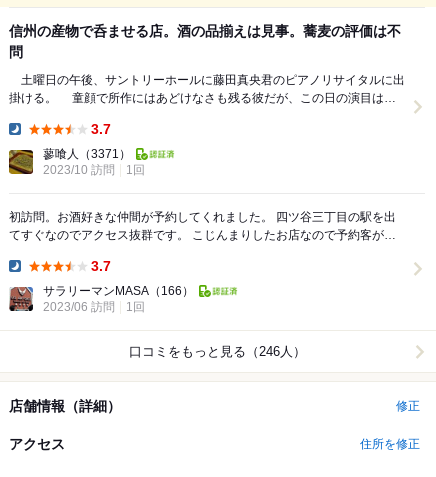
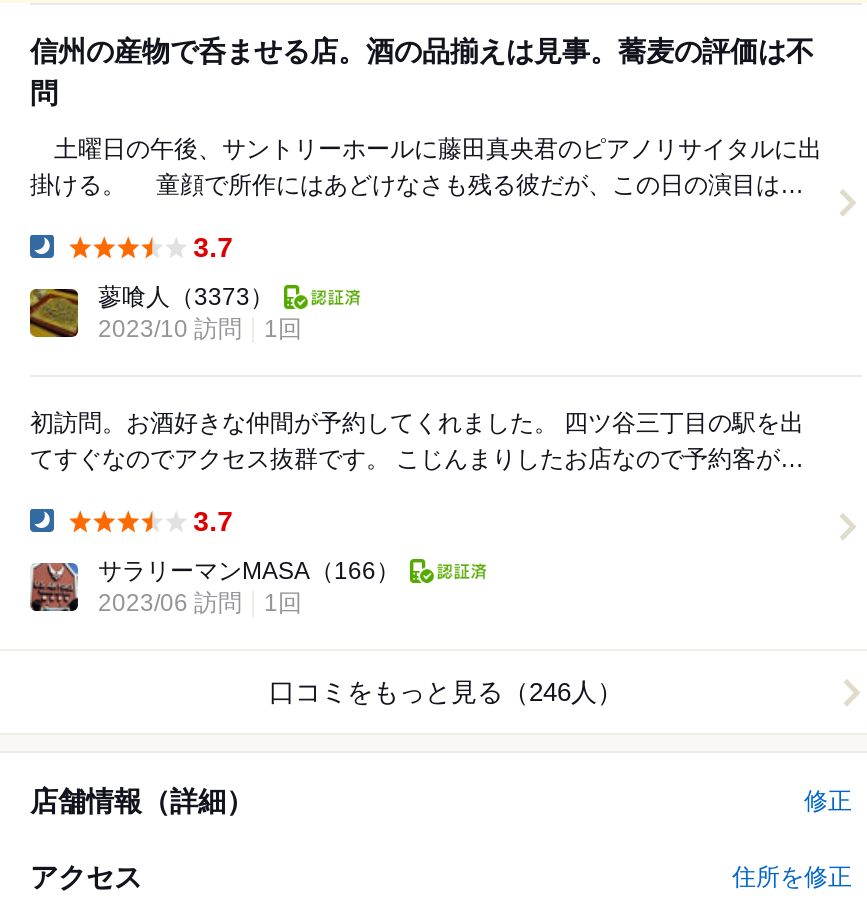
- 蓼喰人（3371）
+ 蓼喰人（3373）
